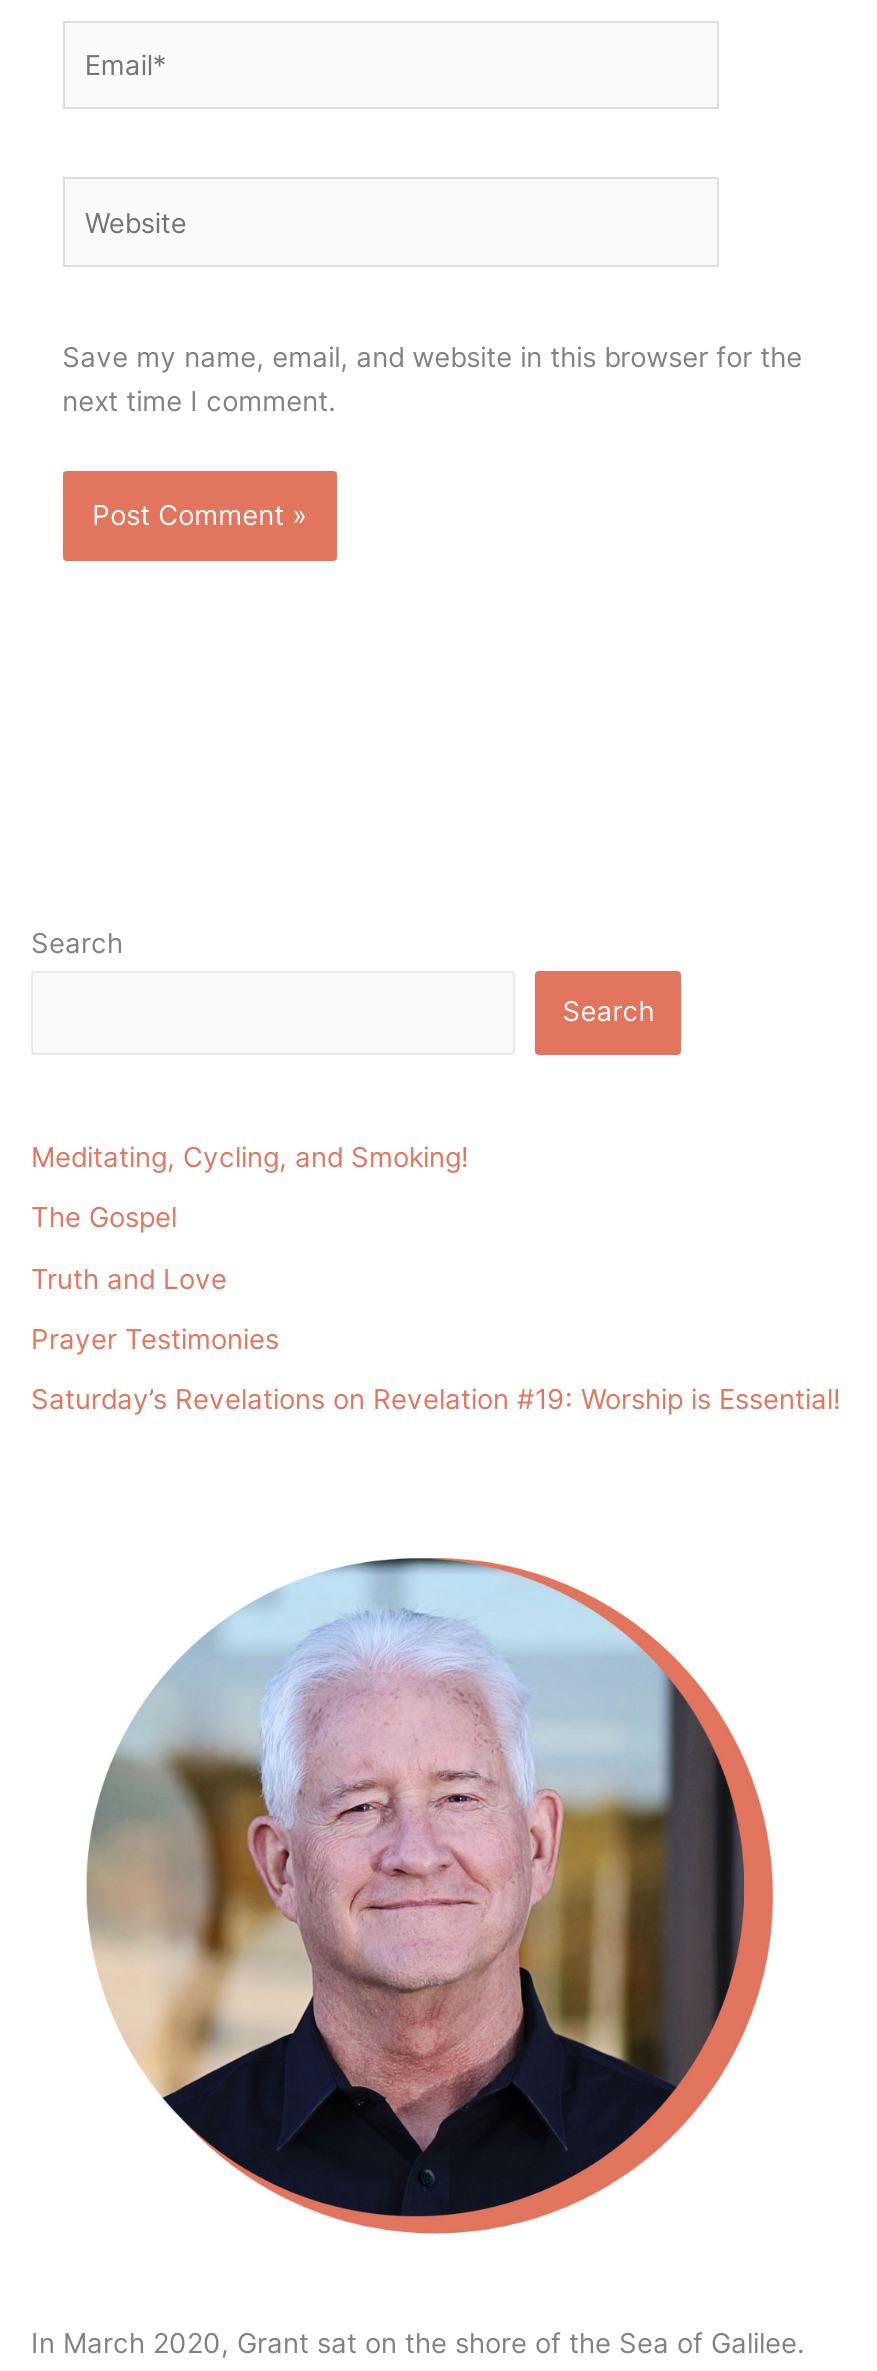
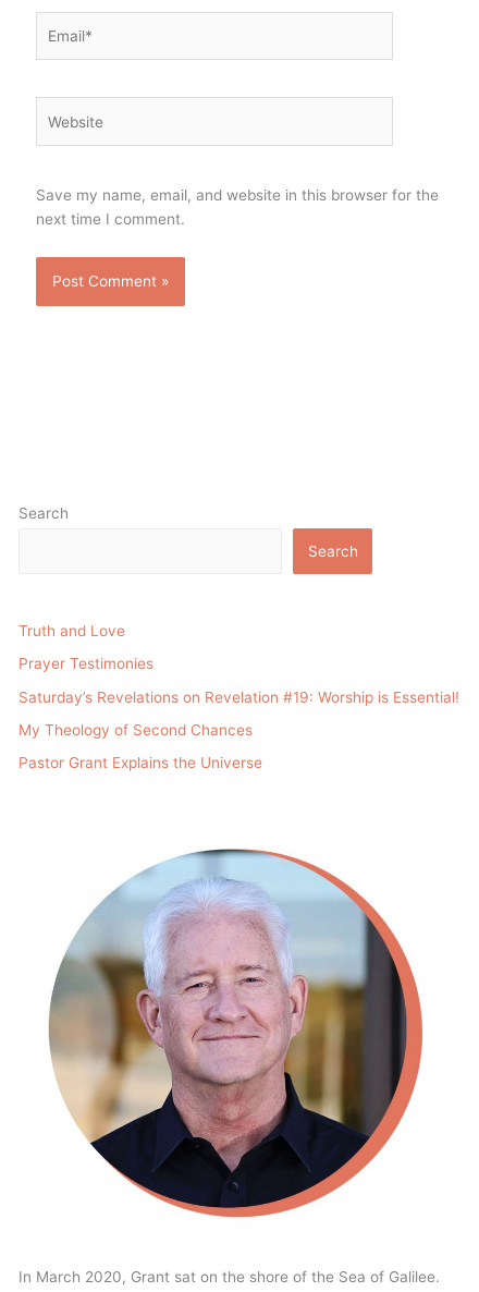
- Meditating, Cycling, and Smoking!
- The Gospel

moved up: Truth and Love | Prayer Testimonies | Saturday’s Revelations on Revelation #19: Worship is Essential!

+ My Theology of Second Chances
+ Pastor Grant Explains the Universe
